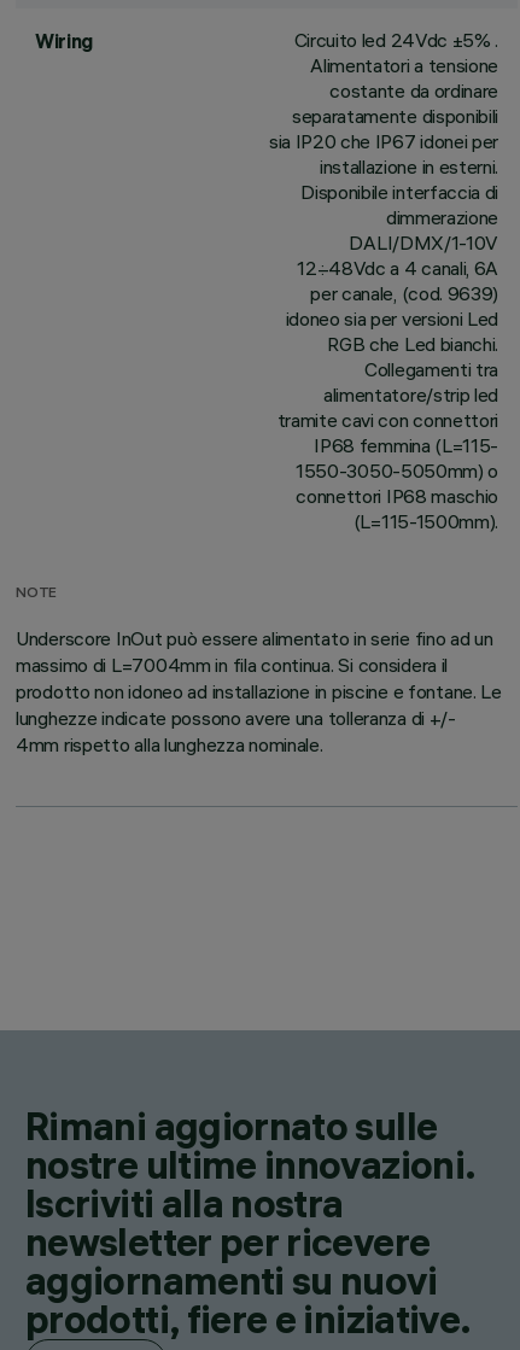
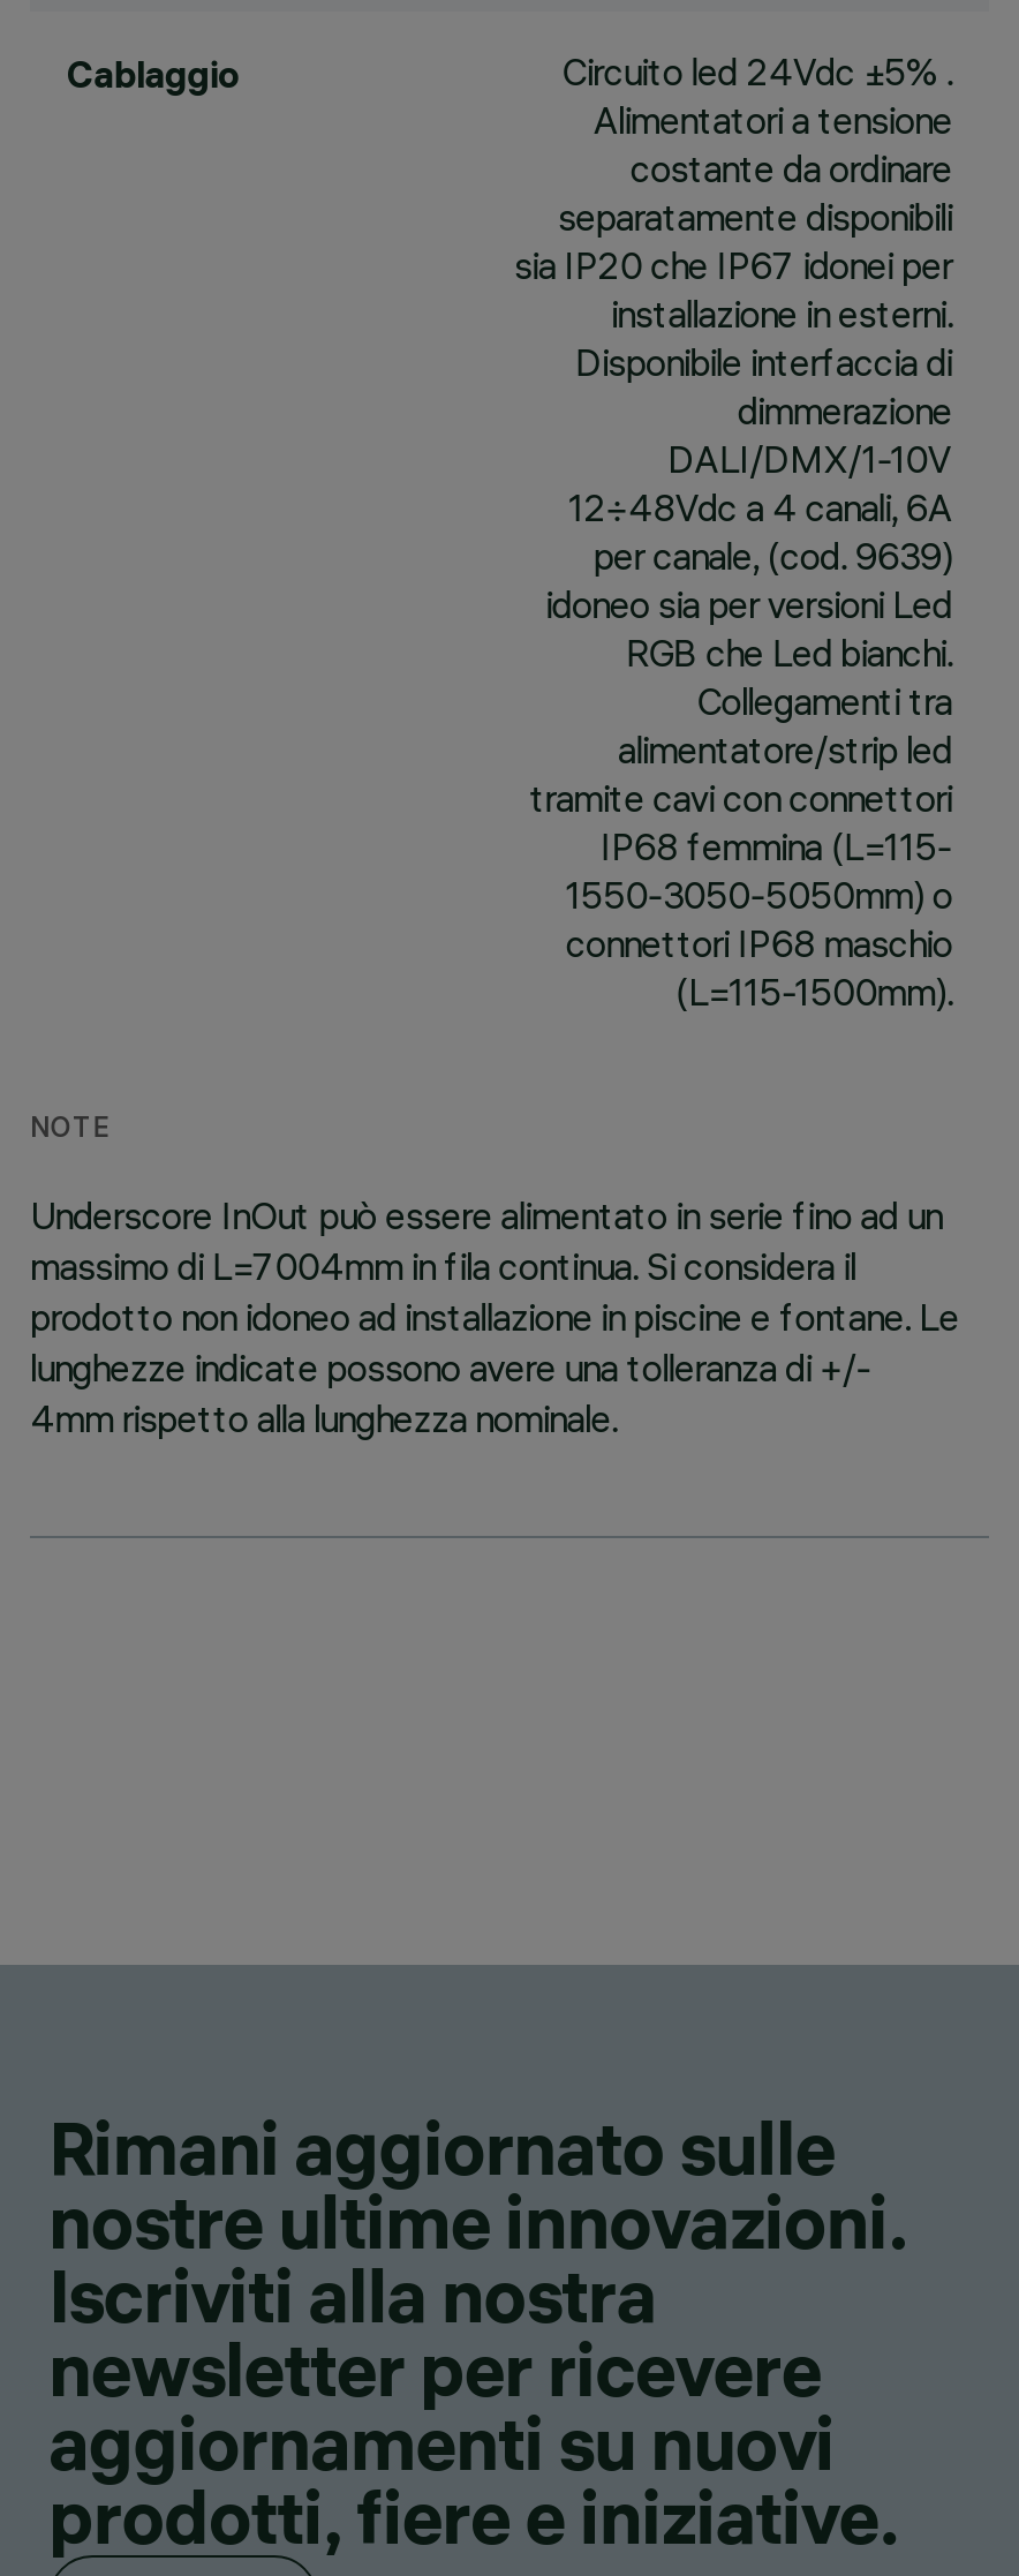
- Wiring
+ Cablaggio
